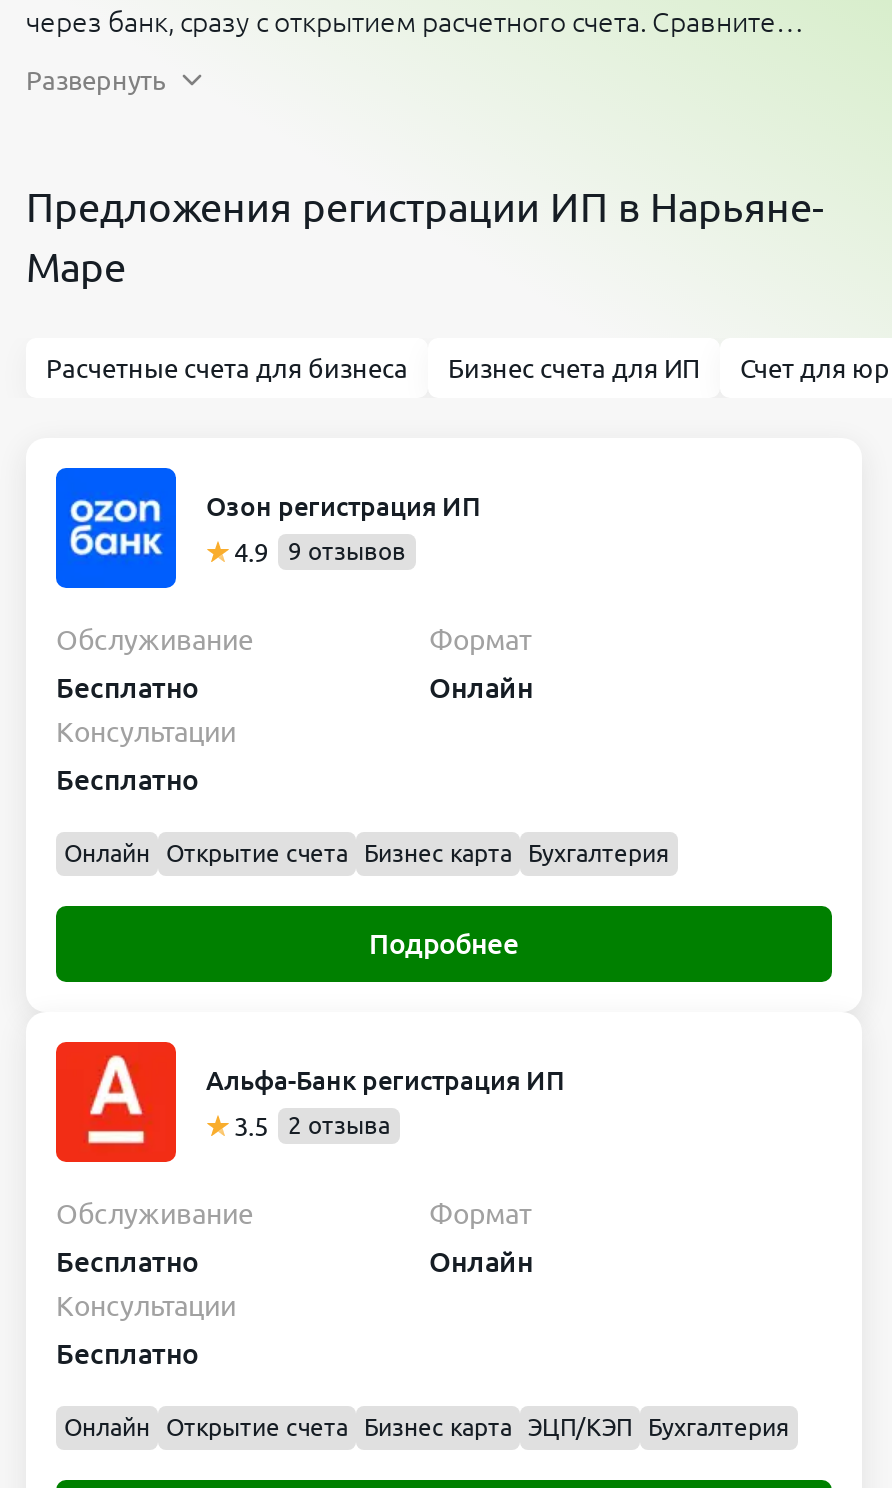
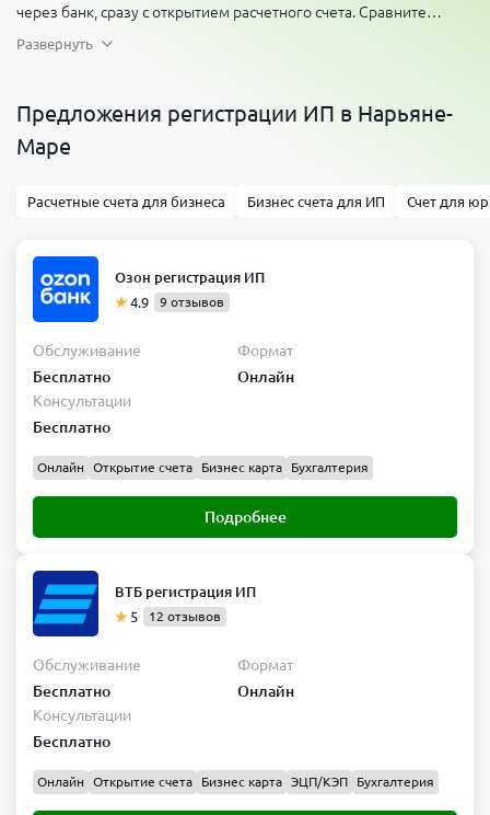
- [image]
- Альфа-Банк регистрация ИП
+ [image]
+ ВТБ регистрация ИП

- 3.5
- 2 отзыва
+ 5
+ 12 отзывов
